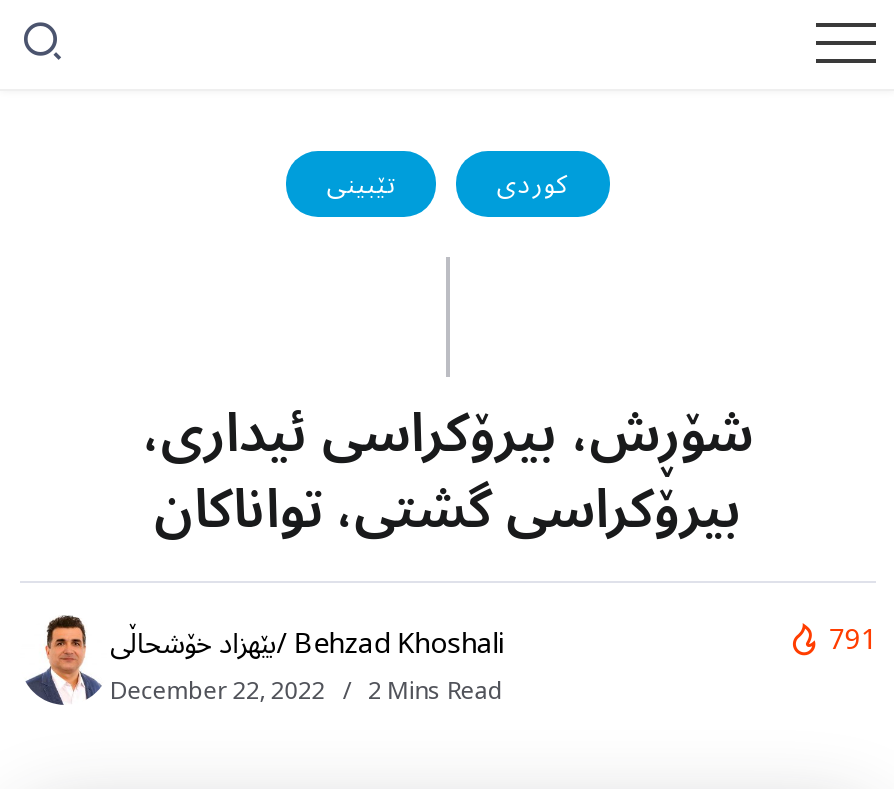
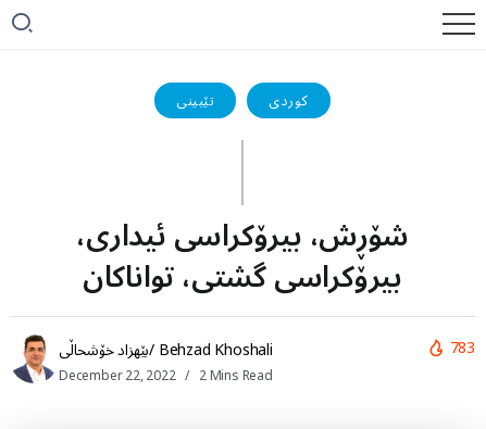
- 791
+ 783
